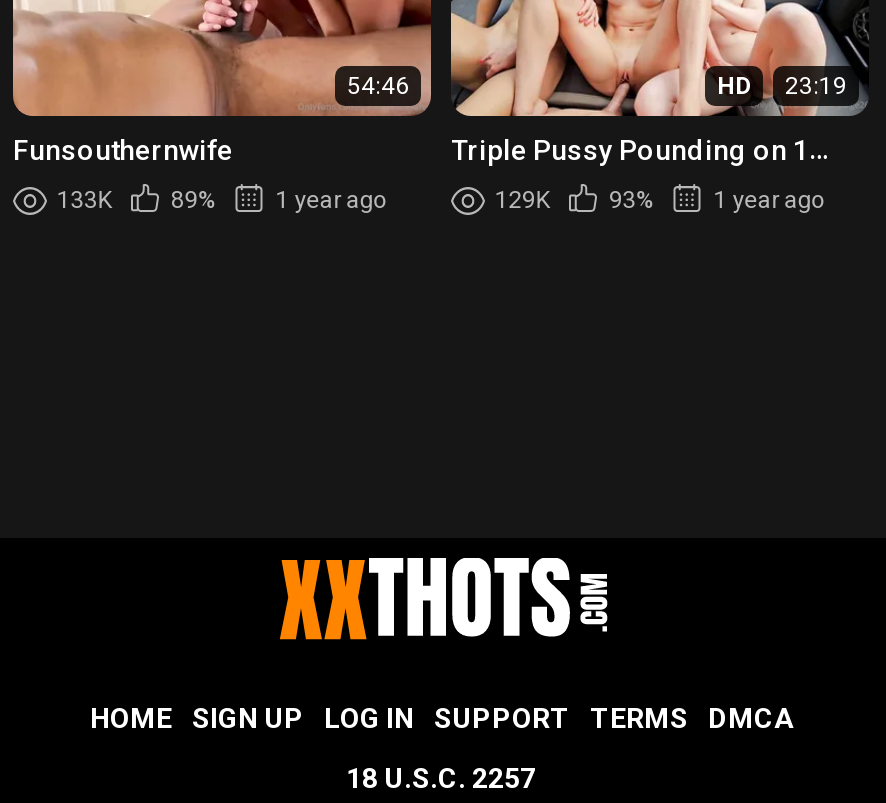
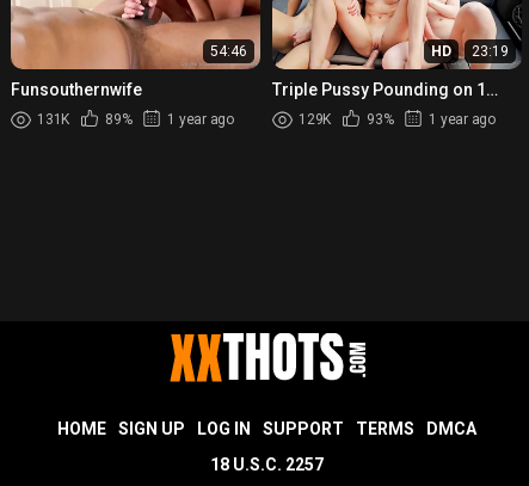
- 133K
+ 131K
